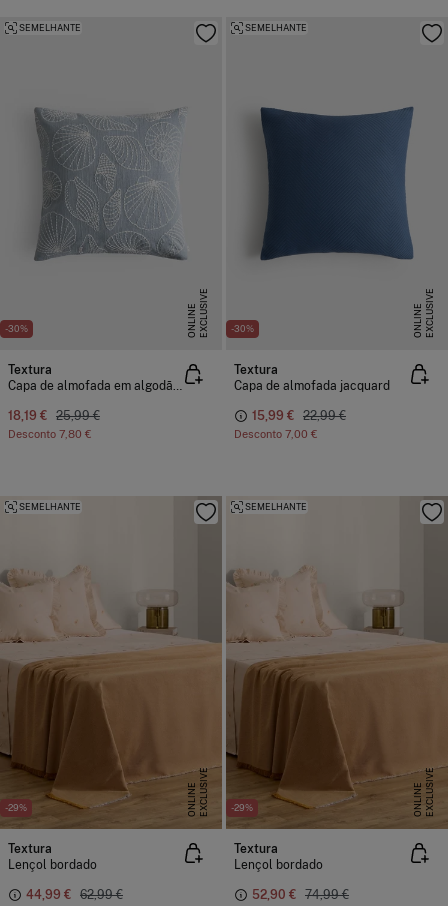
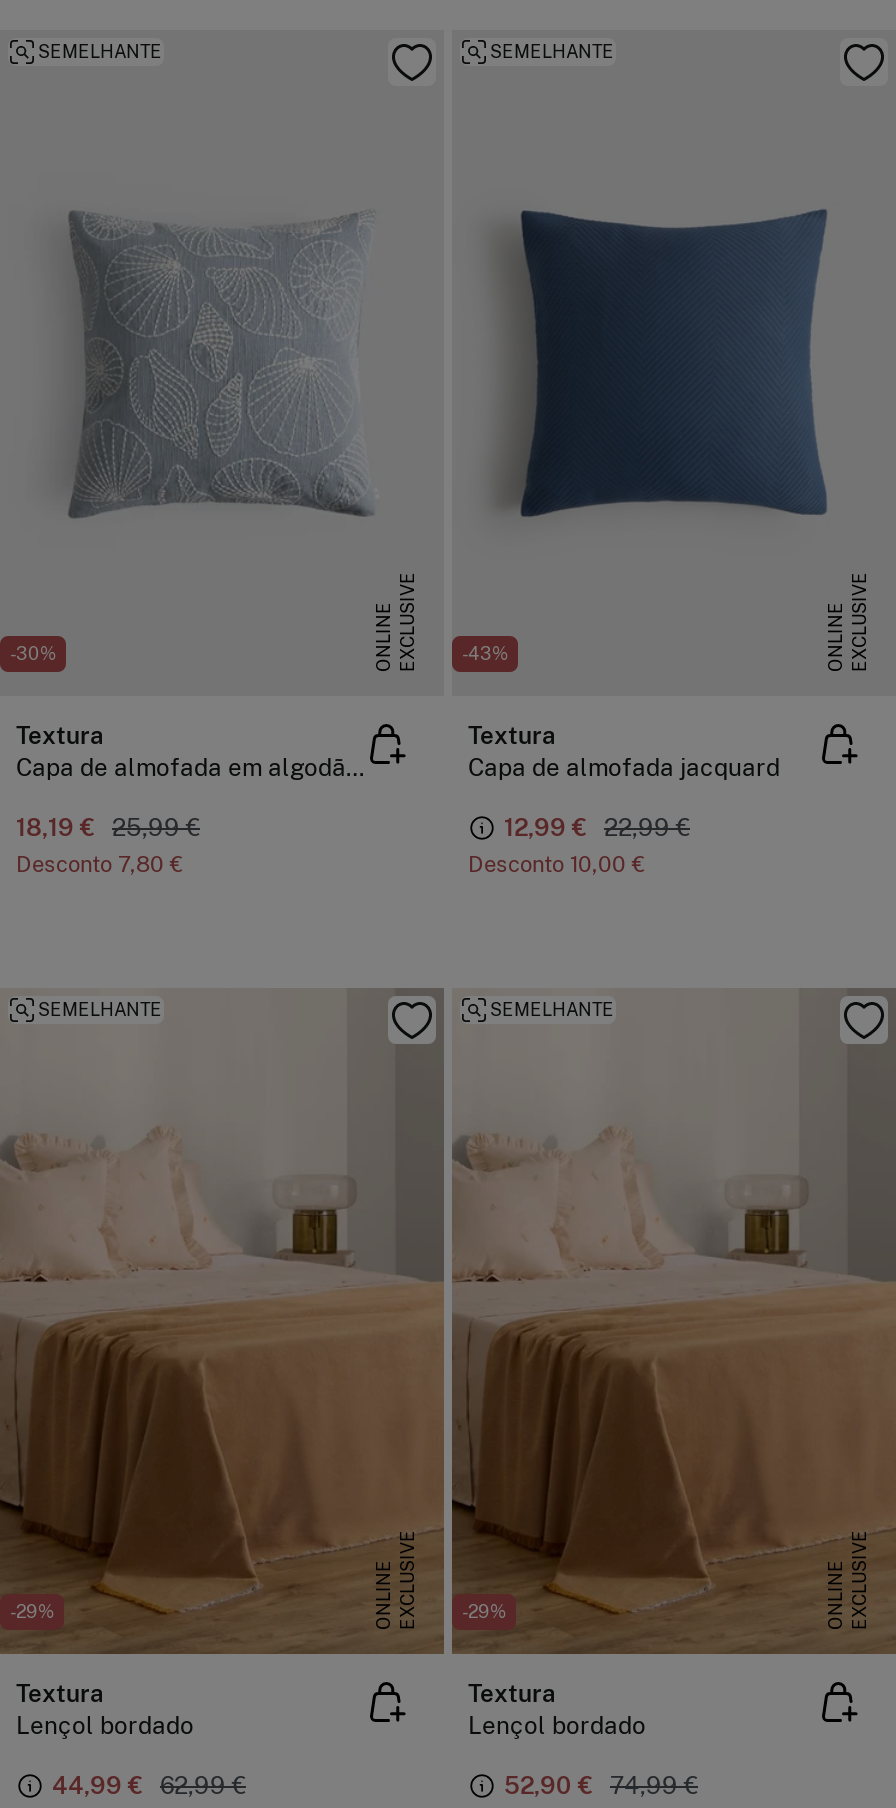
- -30%
+ -43%

- 15,99 € 22,99 €
+ 12,99 € 22,99 €

- Desconto 7,00 €
+ Desconto 10,00 €
